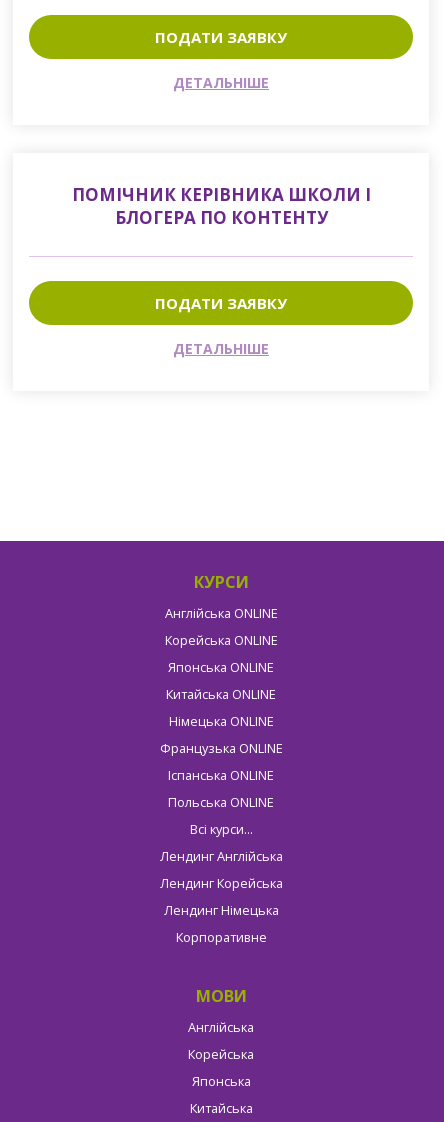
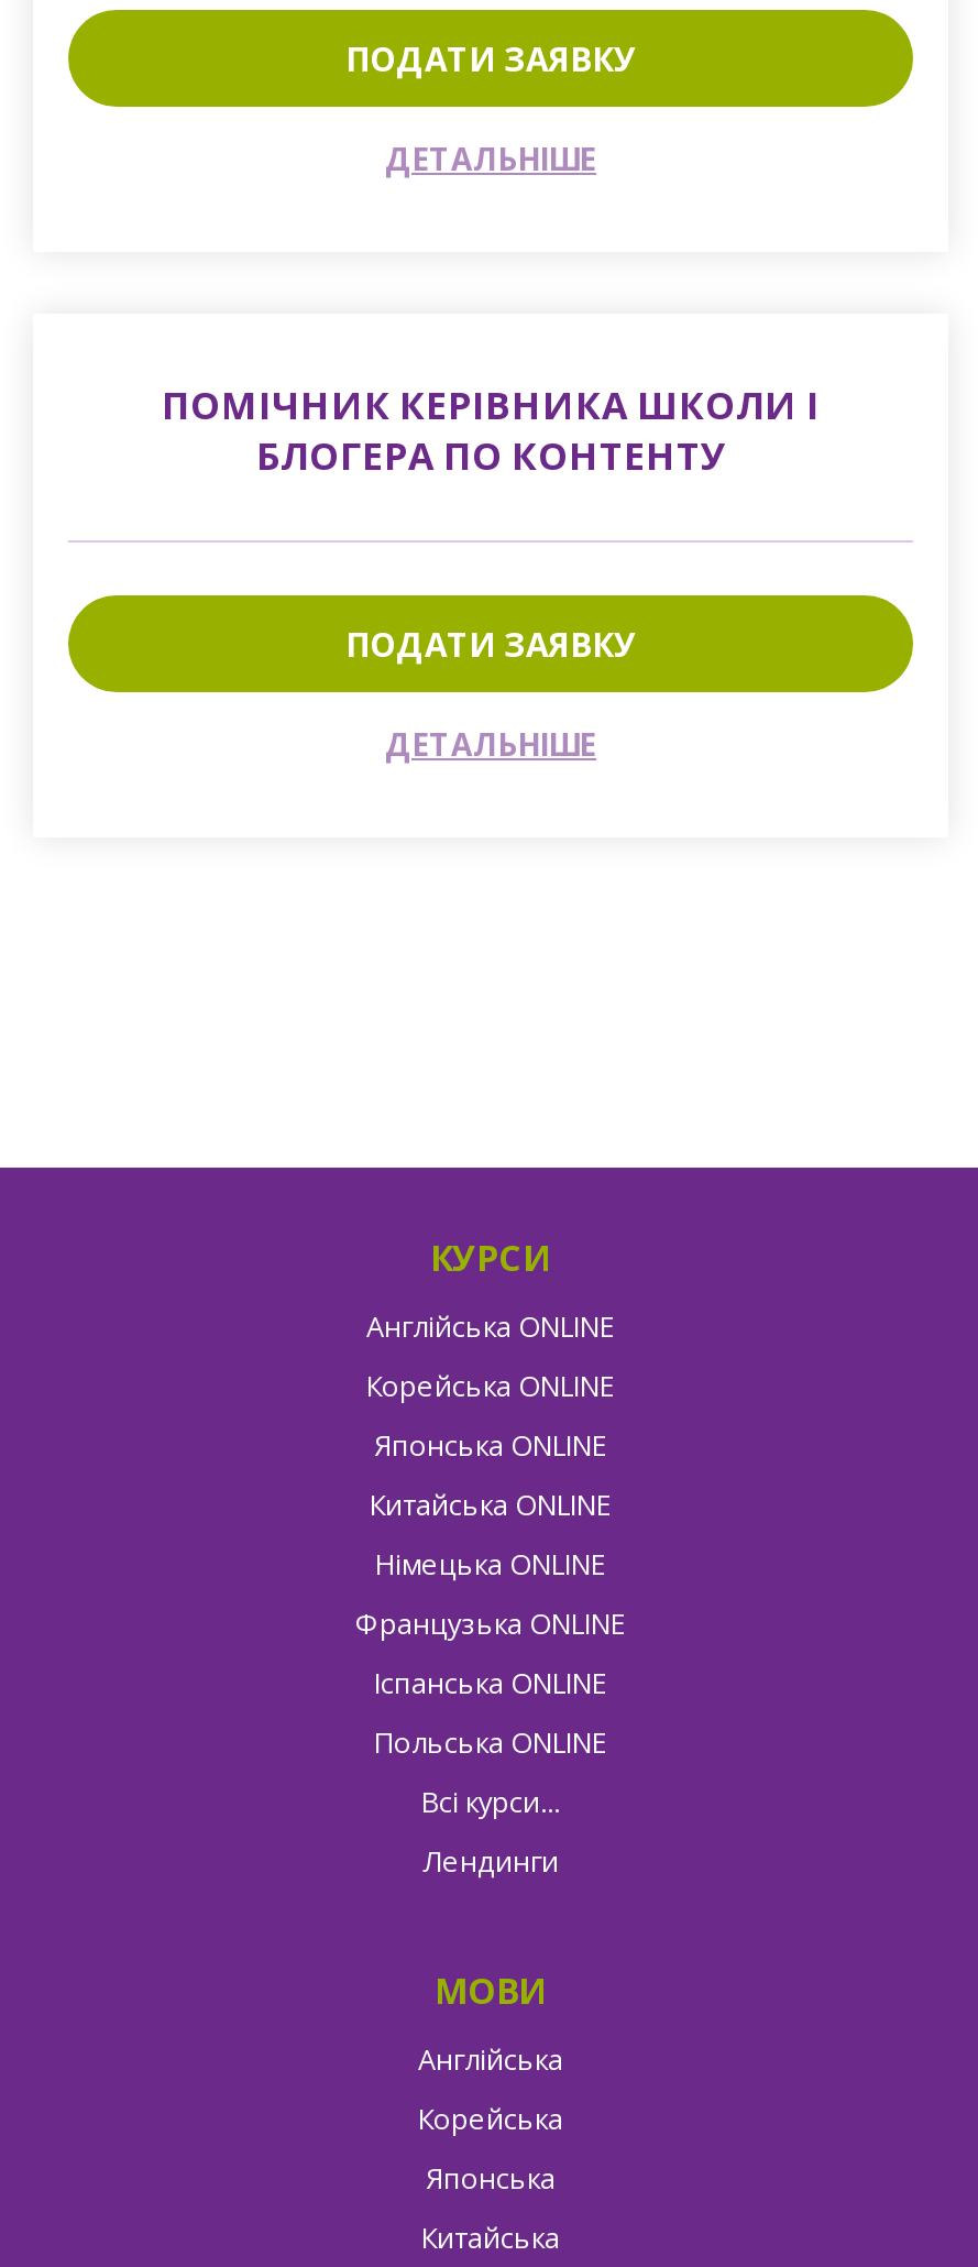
- Лендинг Англійська
- Лендинг Корейська
- Лендинг Німецька
- Корпоративне
+ Лендинги
